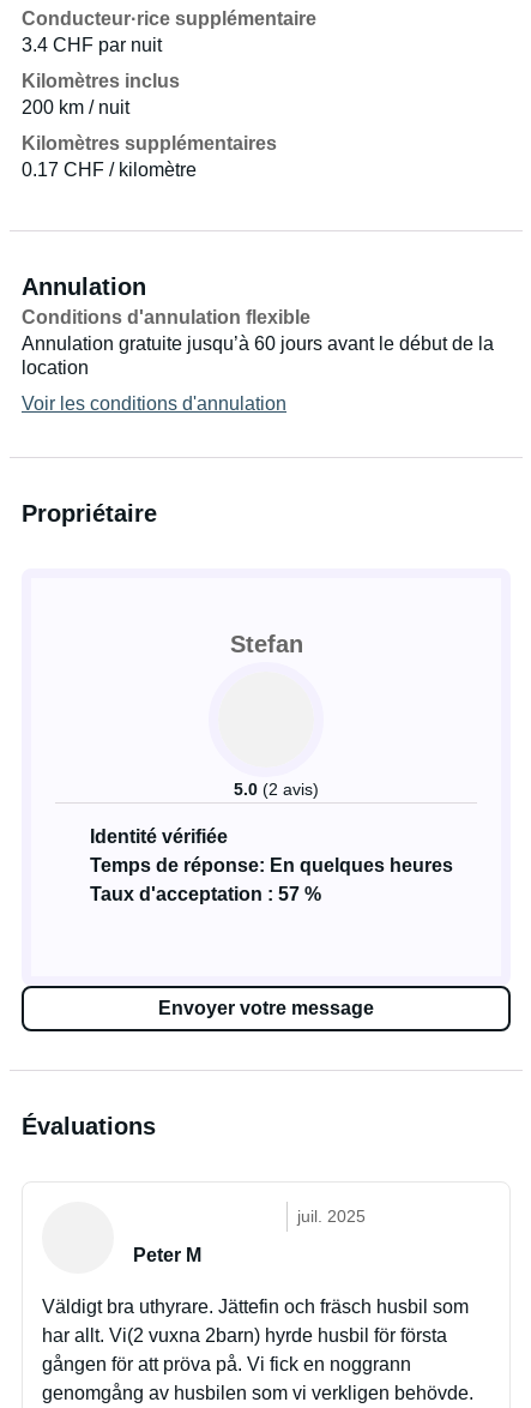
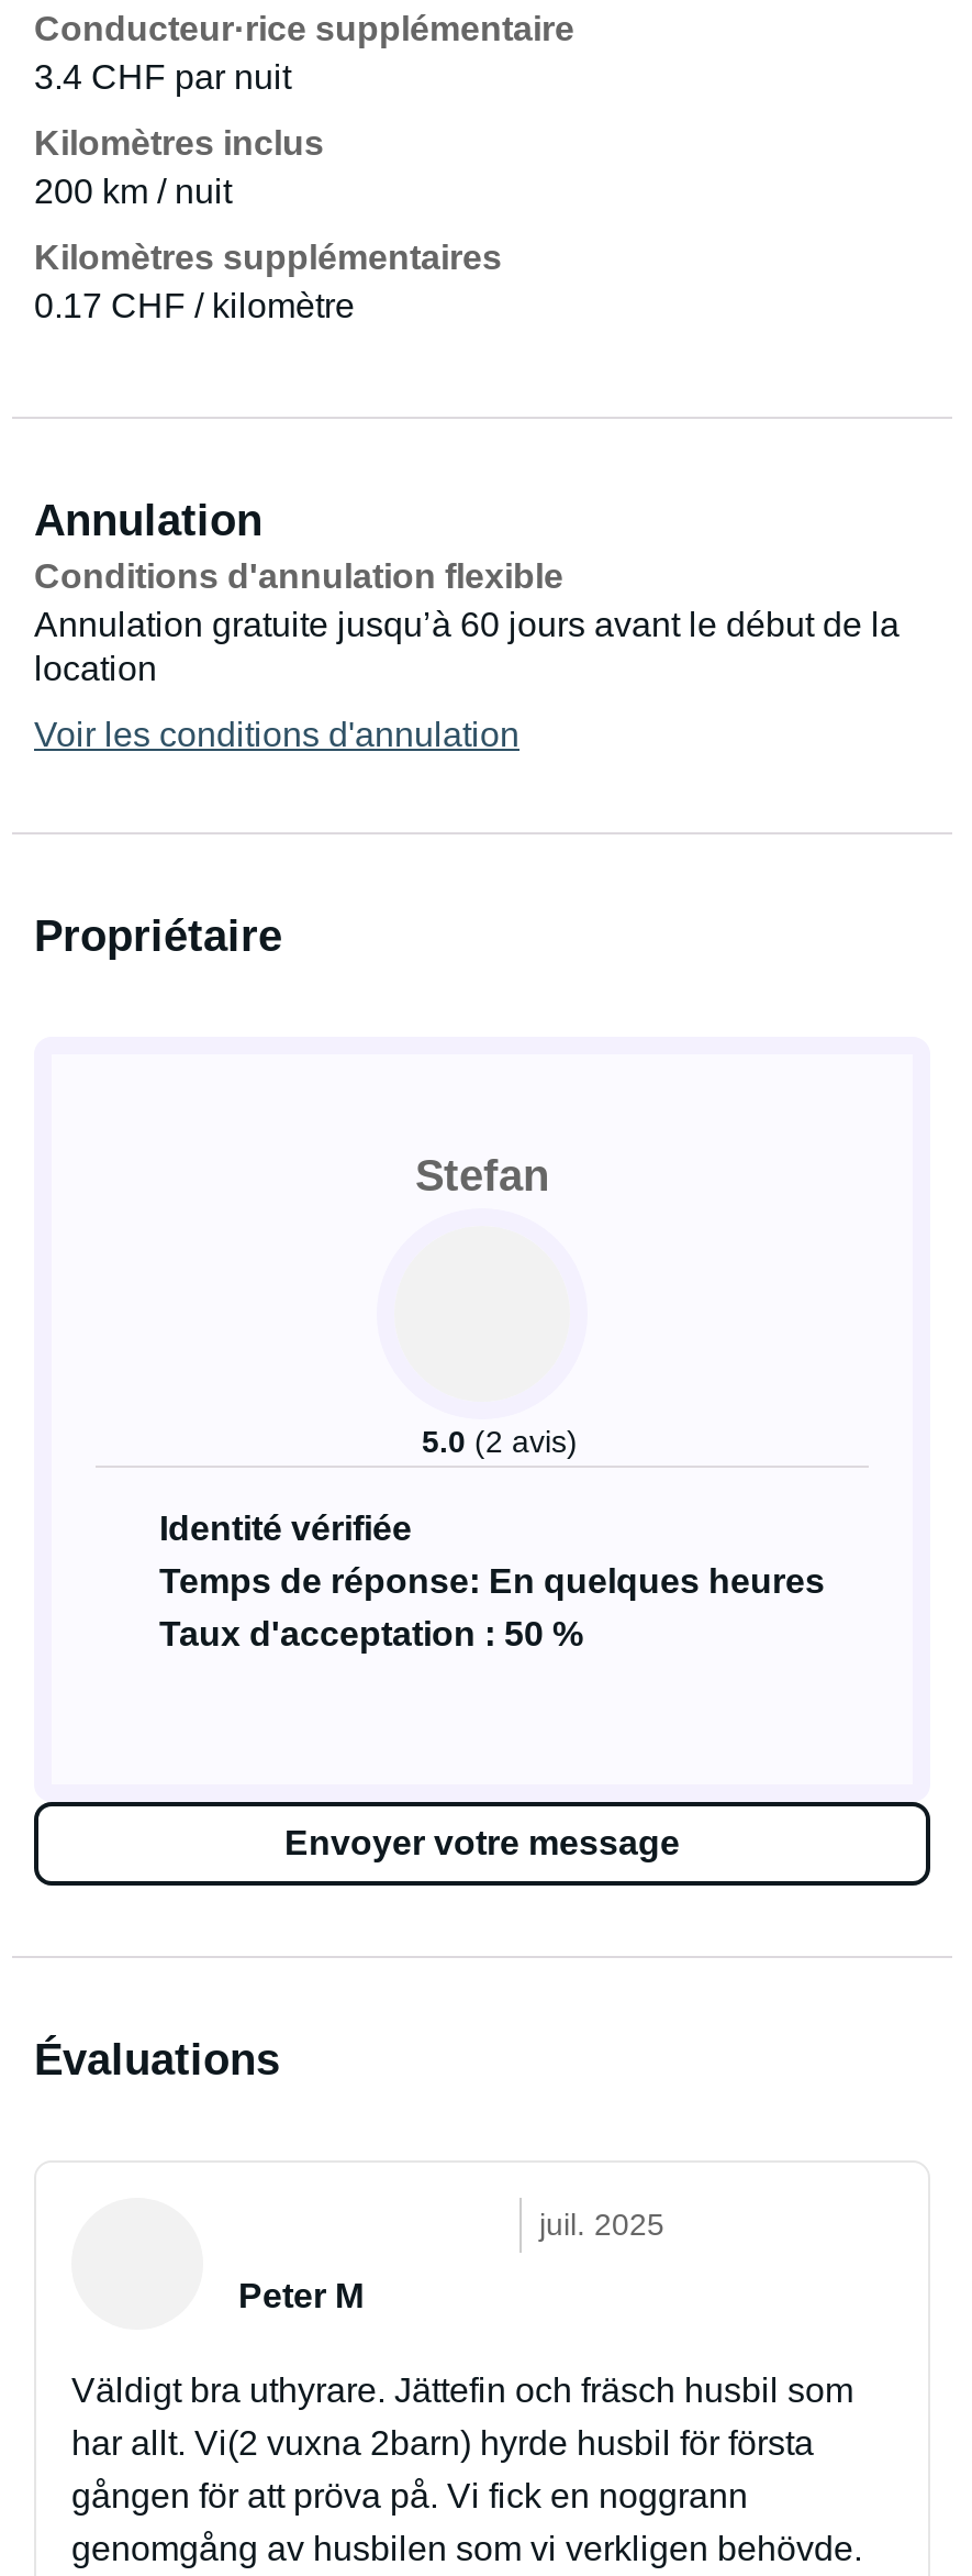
- Taux d'acceptation : 57 %
+ Taux d'acceptation : 50 %
